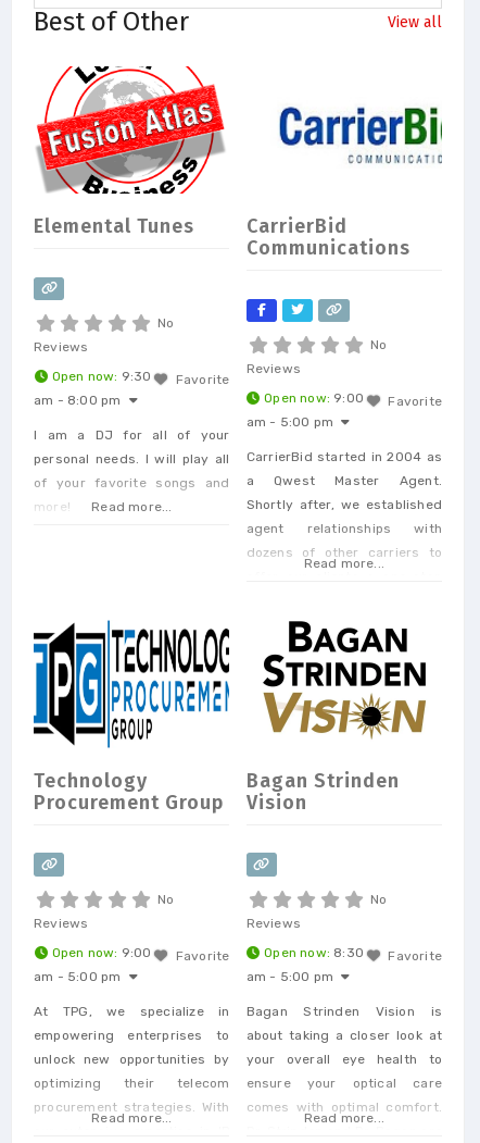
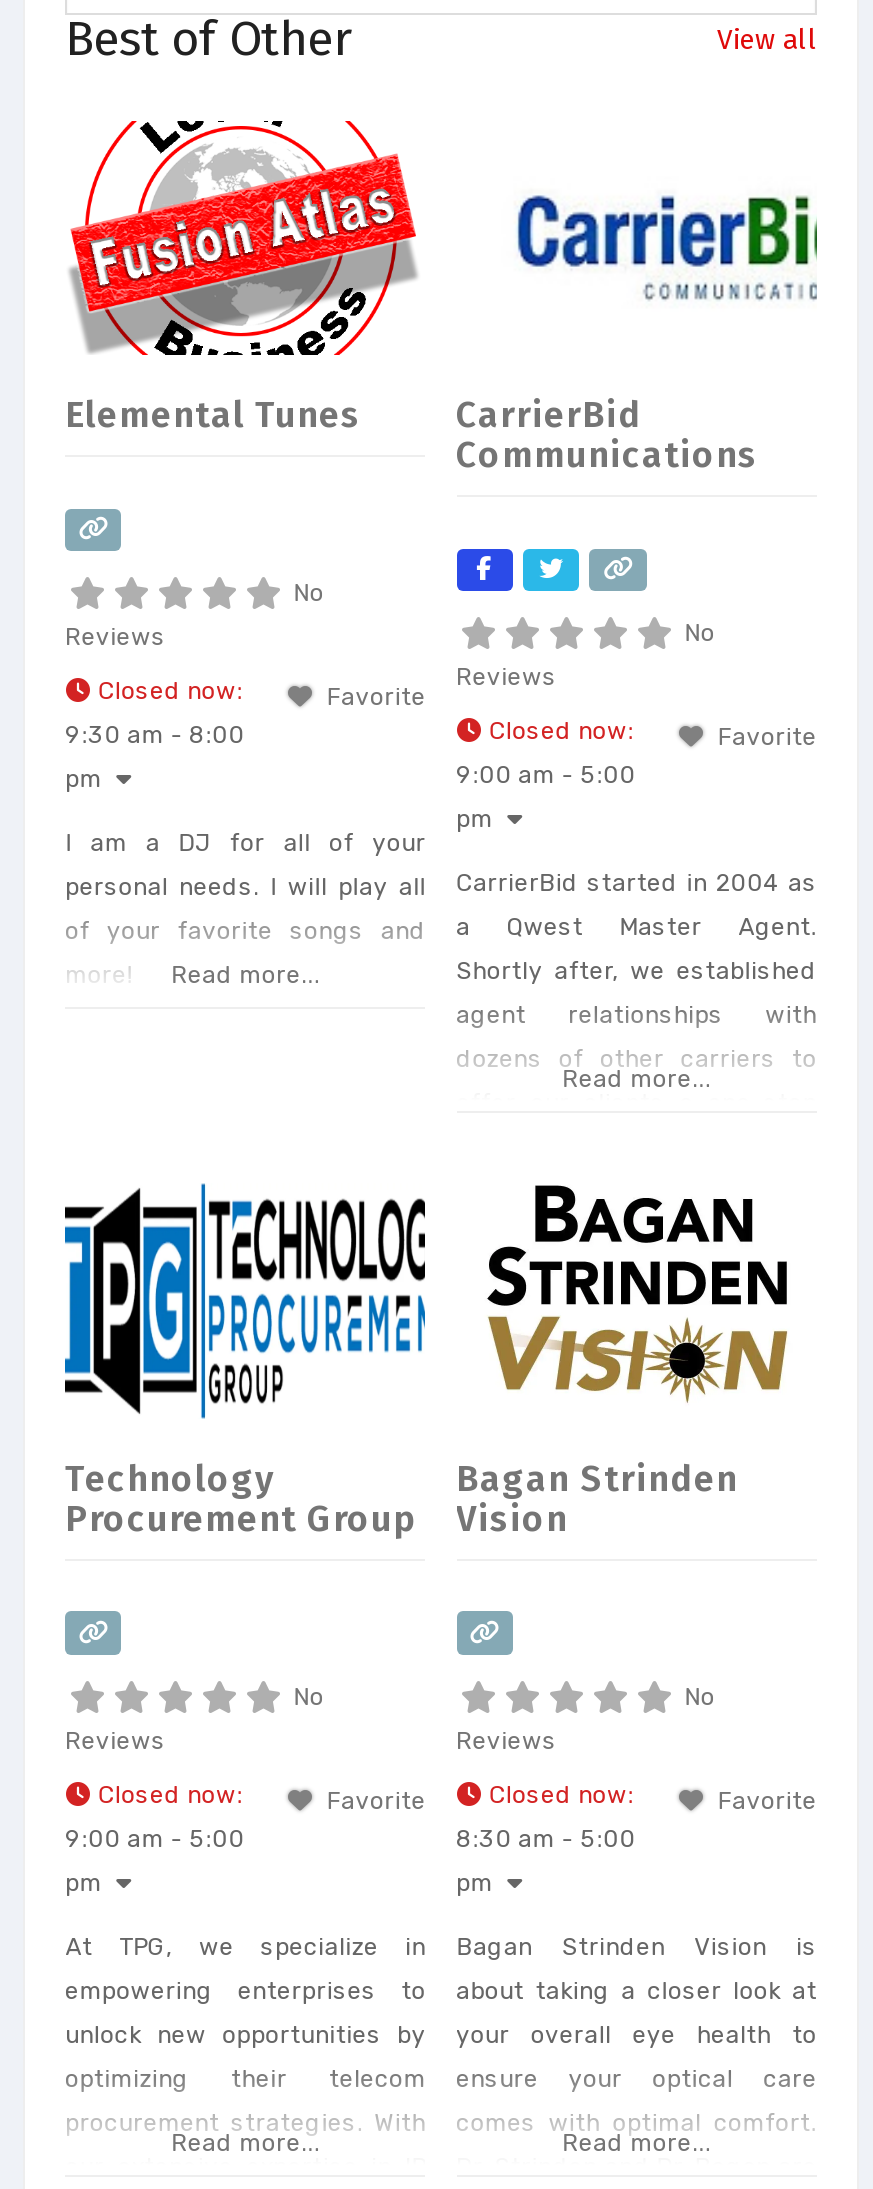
- Open now: 9:30
- am - 8:00 pm
+ Closed now:
+ 9:30 am - 8:00
+ pm

- Open now: 9:00
- am - 5:00 pm
+ Closed now:
+ 9:00 am - 5:00
+ pm

- Open now: 9:00
- am - 5:00 pm
+ Closed now:
+ 9:00 am - 5:00
+ pm

- Open now: 8:30
- am - 5:00 pm
+ Closed now:
+ 8:30 am - 5:00
+ pm
